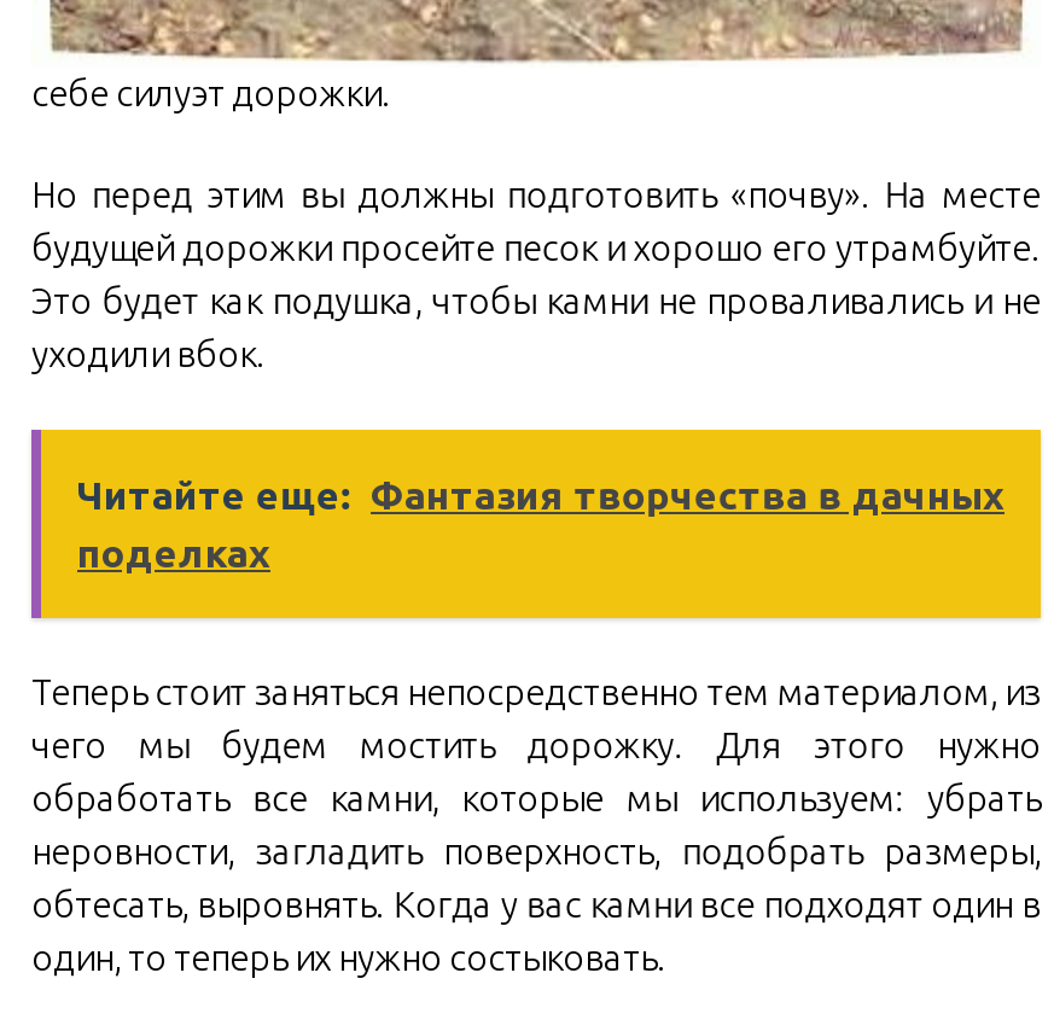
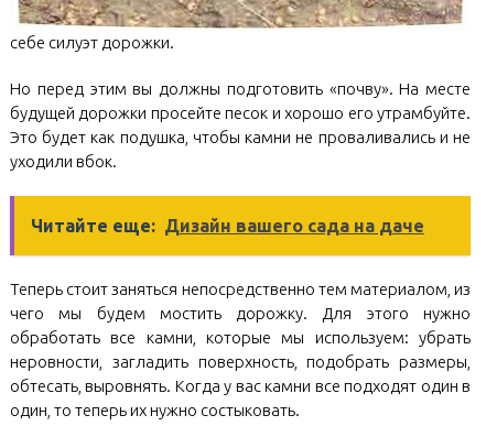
- Читайте еще: Фантазия творчества в дачных
- поделках
+ Читайте еще: Дизайн вашего сада на даче
